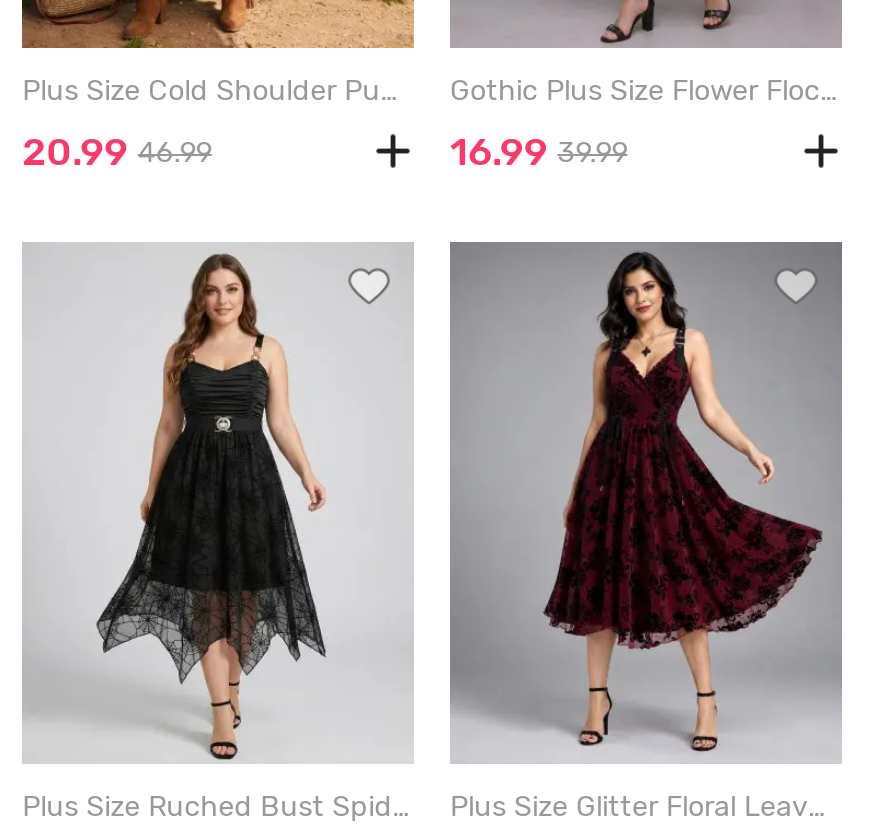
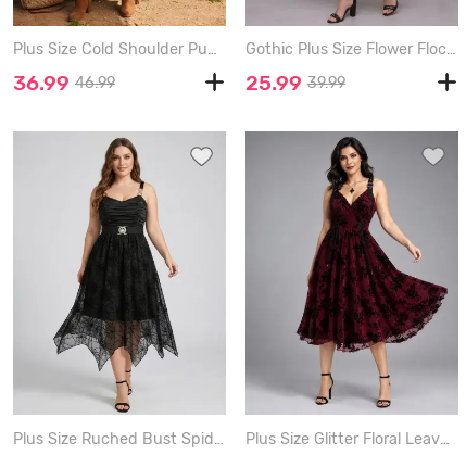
- 20.99 46.99
+ 36.99 46.99

- 16.99 39.99
+ 25.99 39.99
